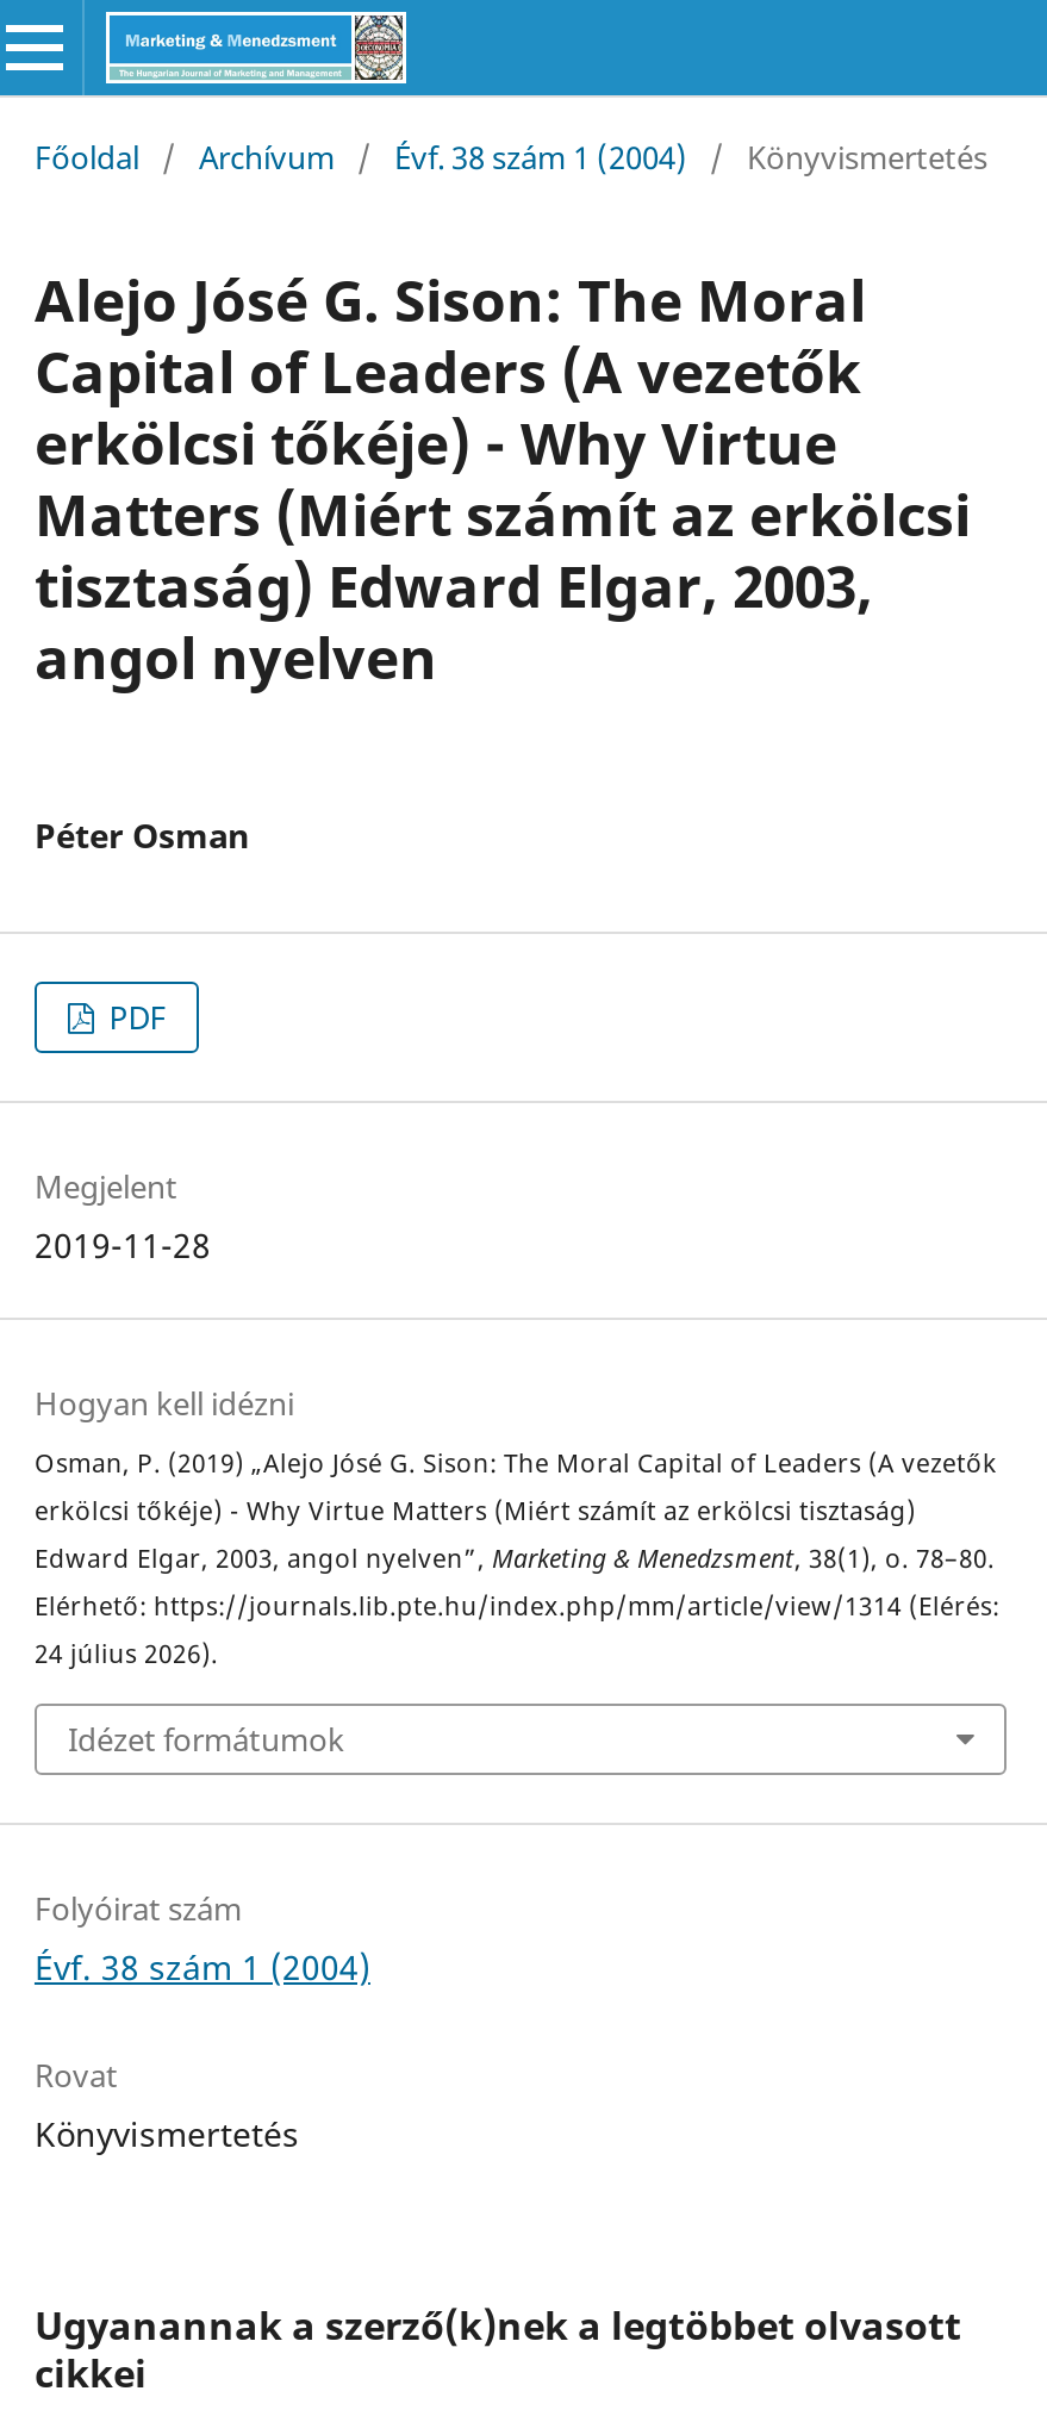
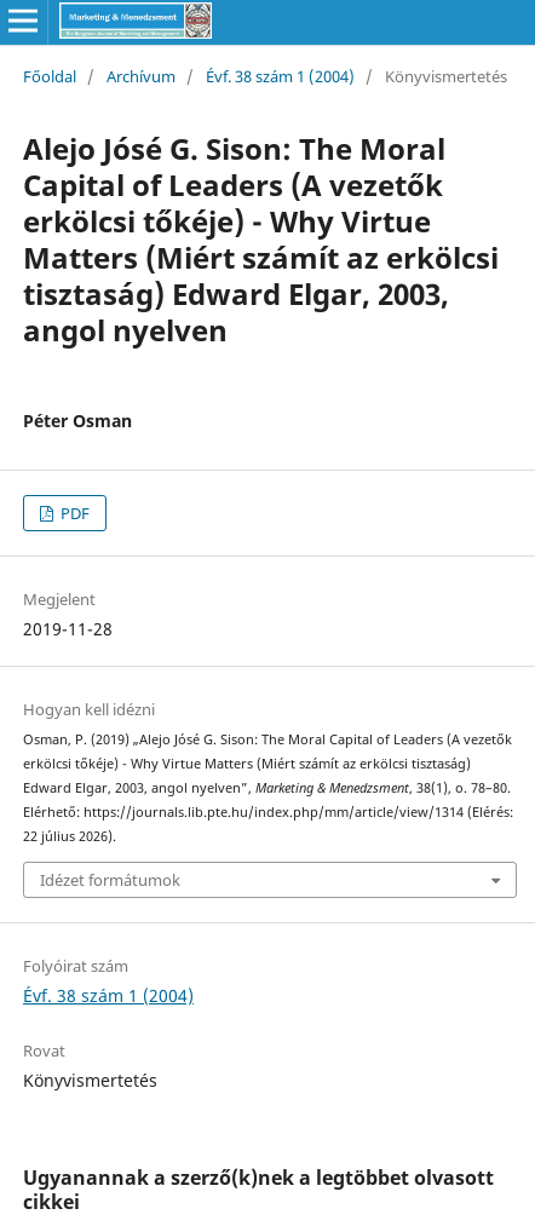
- 24 július 2026).
+ 22 július 2026).
